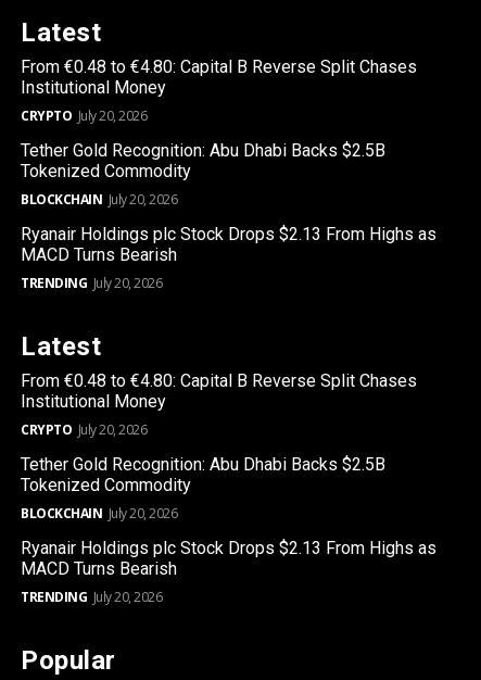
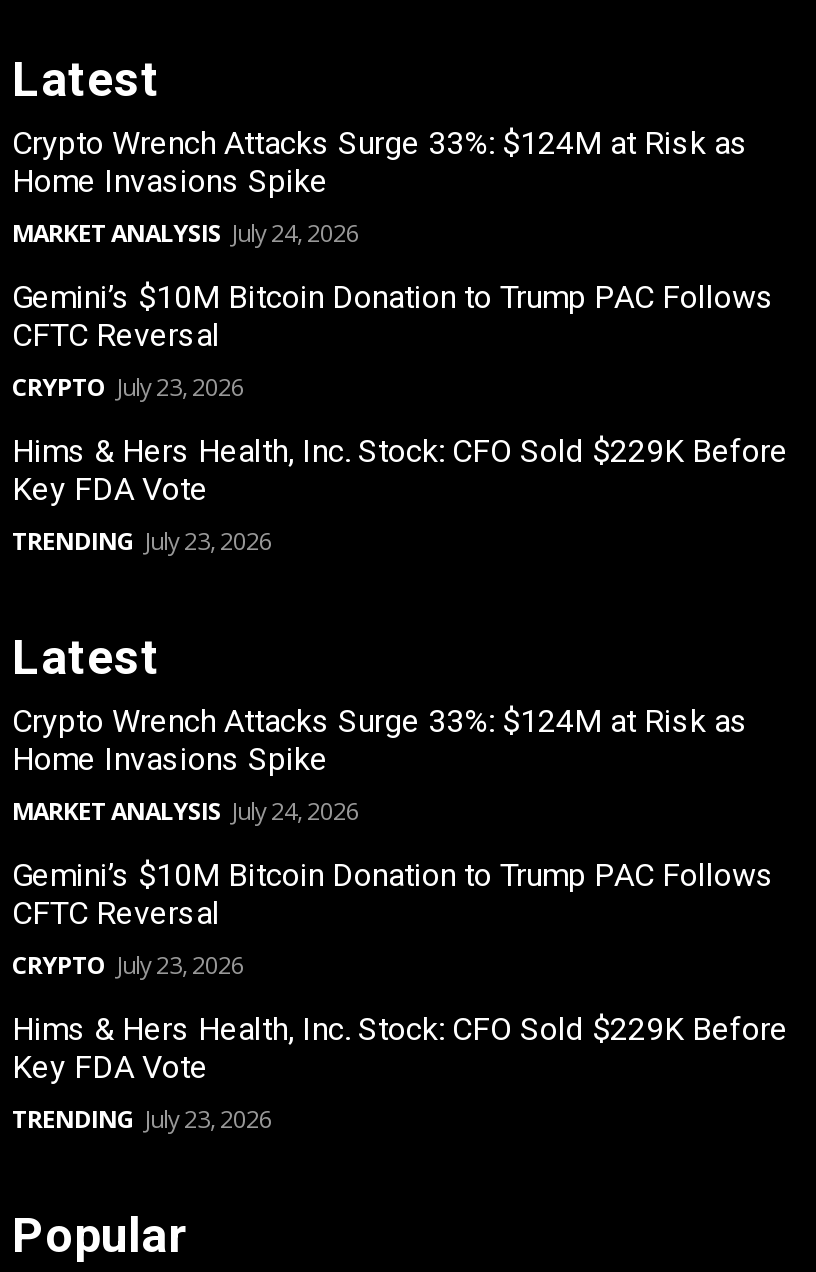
- From €0.48 to €4.80: Capital B Reverse Split Chases
- Institutional Money
- CRYPTO July 20, 2026
+ Crypto Wrench Attacks Surge 33%: $124M at Risk as
+ Home Invasions Spike
+ MARKET ANALYSIS July 24, 2026

- Tether Gold Recognition: Abu Dhabi Backs $2.5B
- Tokenized Commodity
- BLOCKCHAIN July 20, 2026
+ Gemini’s $10M Bitcoin Donation to Trump PAC Follows
+ CFTC Reversal
+ CRYPTO July 23, 2026

- Ryanair Holdings plc Stock Drops $2.13 From Highs as
- MACD Turns Bearish
- TRENDING July 20, 2026
+ Hims & Hers Health, Inc. Stock: CFO Sold $229K Before
+ Key FDA Vote
+ TRENDING July 23, 2026

- From €0.48 to €4.80: Capital B Reverse Split Chases
- Institutional Money
- CRYPTO July 20, 2026
+ Crypto Wrench Attacks Surge 33%: $124M at Risk as
+ Home Invasions Spike
+ MARKET ANALYSIS July 24, 2026

- Tether Gold Recognition: Abu Dhabi Backs $2.5B
- Tokenized Commodity
- BLOCKCHAIN July 20, 2026
+ Gemini’s $10M Bitcoin Donation to Trump PAC Follows
+ CFTC Reversal
+ CRYPTO July 23, 2026

- Ryanair Holdings plc Stock Drops $2.13 From Highs as
- MACD Turns Bearish
- TRENDING July 20, 2026
+ Hims & Hers Health, Inc. Stock: CFO Sold $229K Before
+ Key FDA Vote
+ TRENDING July 23, 2026
